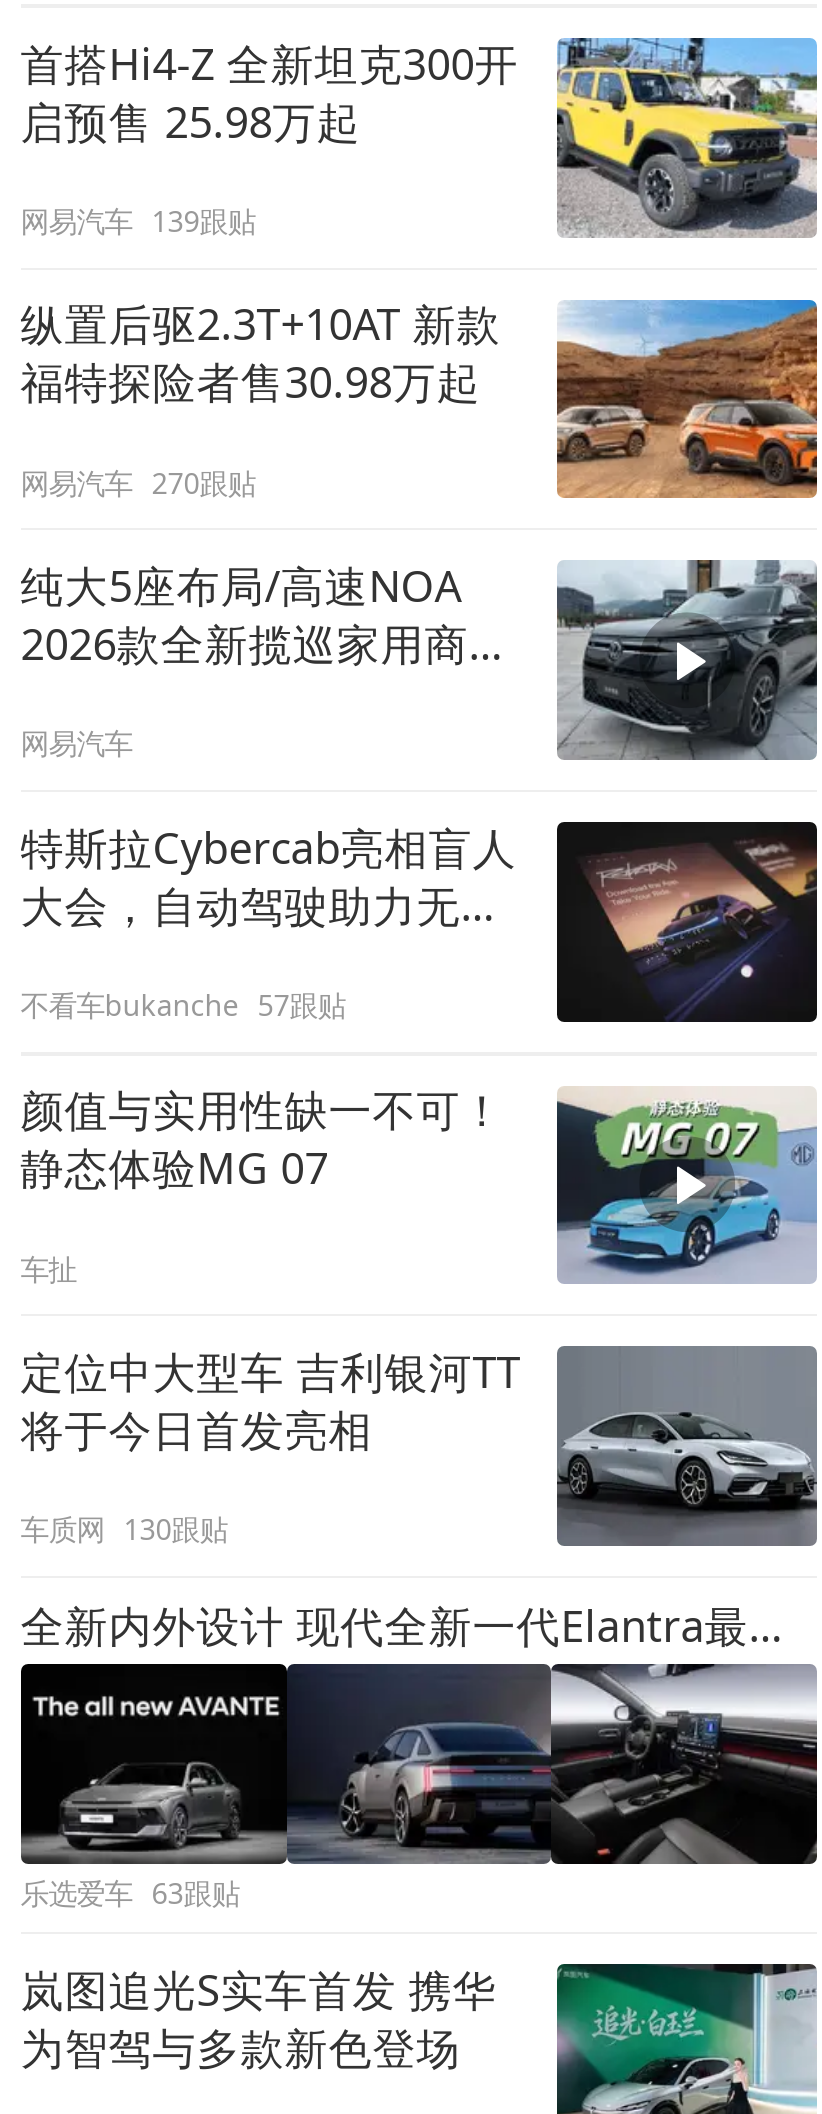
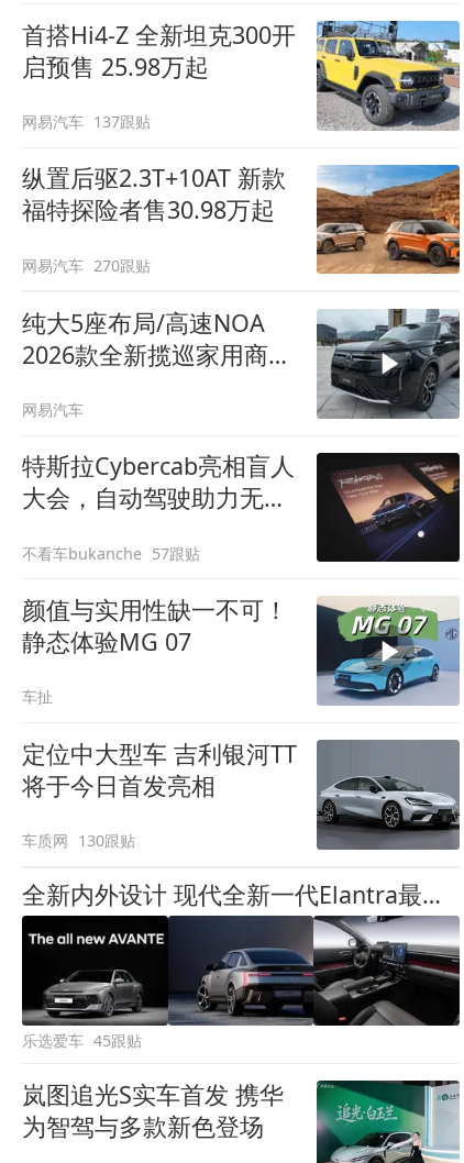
- 网易汽车 139跟贴
+ 网易汽车 137跟贴

- 乐选爱车 63跟贴
+ 乐选爱车 45跟贴
